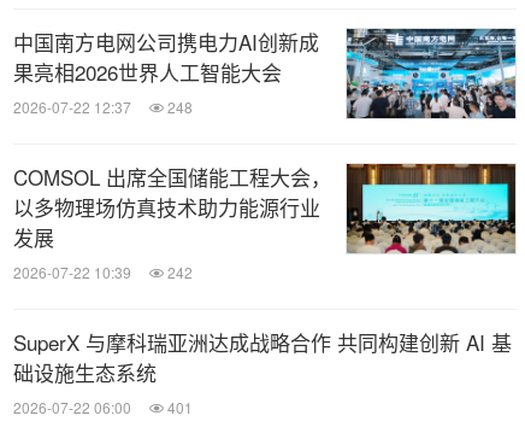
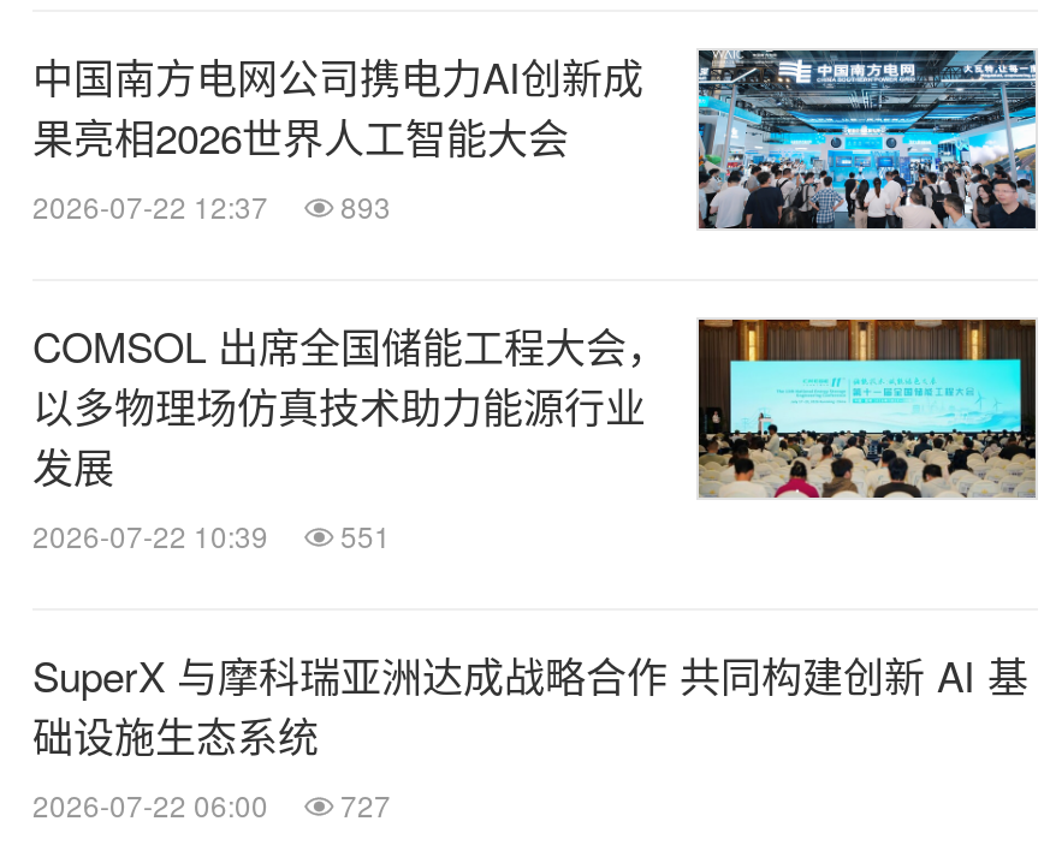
- 2026-07-22 12:37 248
+ 2026-07-22 12:37 893

- 2026-07-22 10:39 242
+ 2026-07-22 10:39 551

- 2026-07-22 06:00 401
+ 2026-07-22 06:00 727
